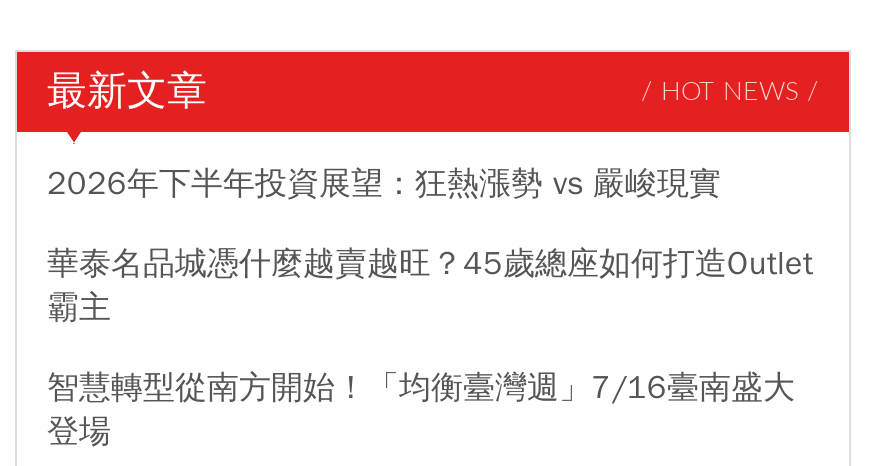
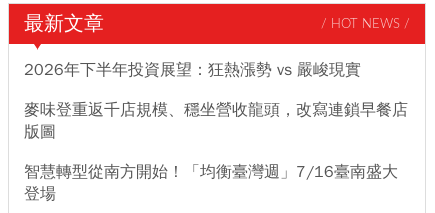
- 華泰名品城憑什麼越賣越旺？45歲總座如何打造Outlet
- 霸主
+ 麥味登重返千店規模、穩坐營收龍頭，改寫連鎖早餐店
+ 版圖
